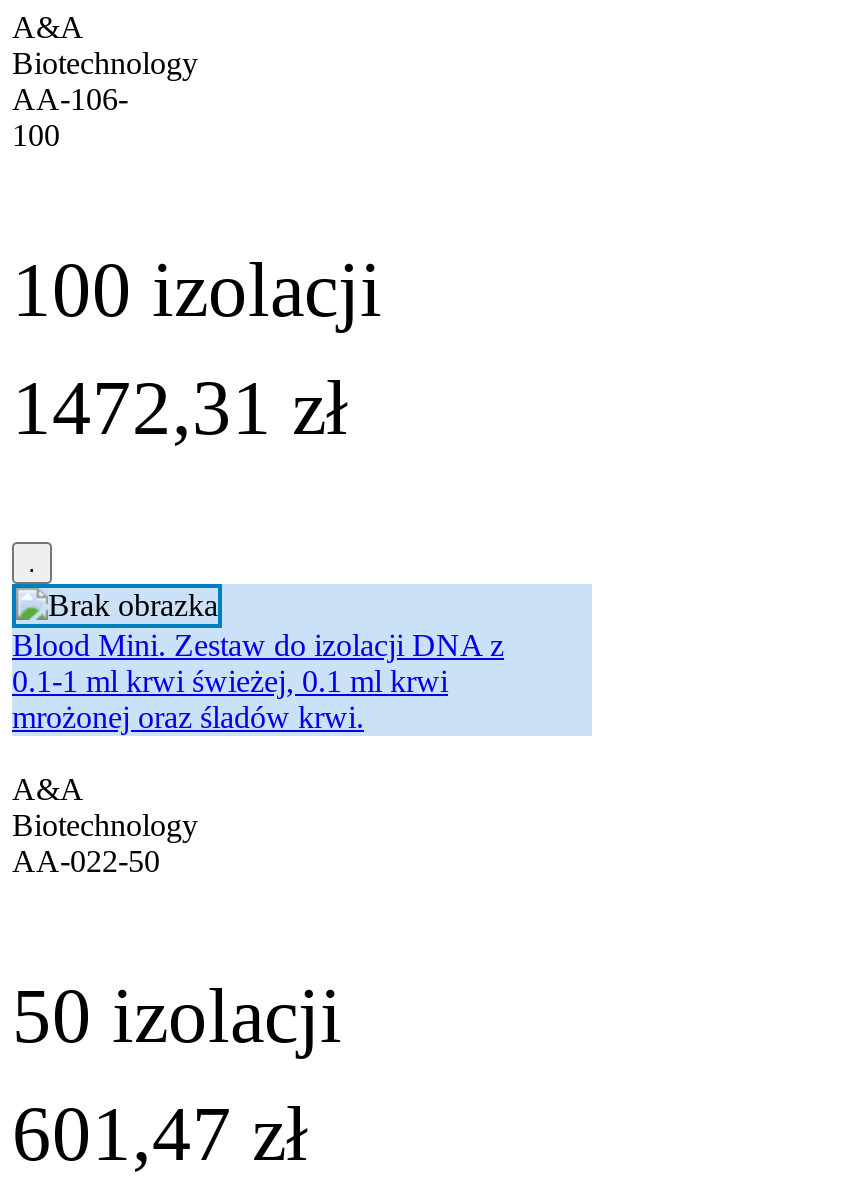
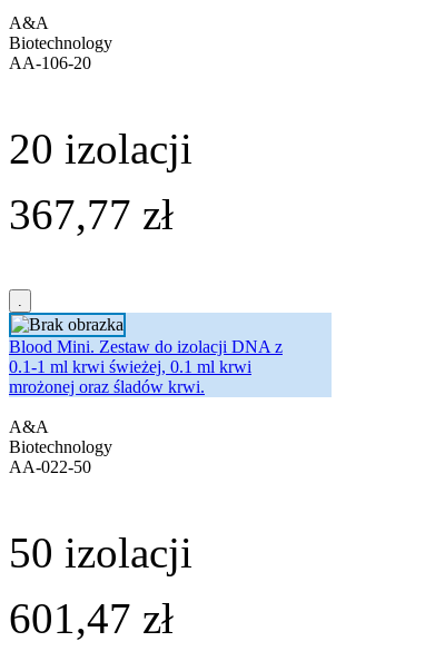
- AA-106-
- 100
+ AA-106-20

- 100 izolacji
- 1472,31 zł
+ 20 izolacji
+ 367,77 zł
